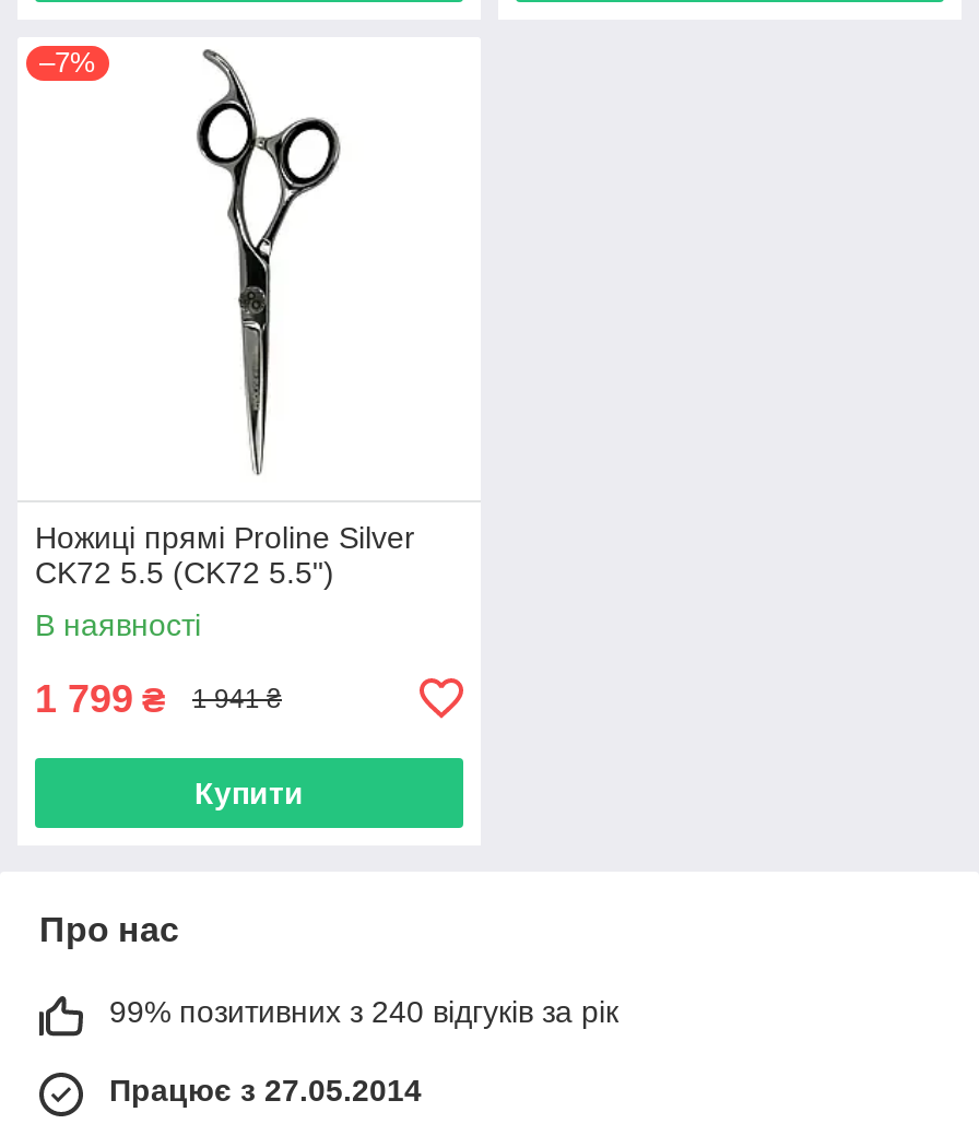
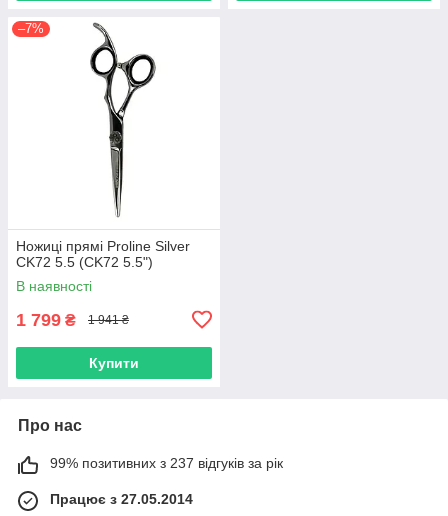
- 99% позитивних з 240 відгуків за рік
+ 99% позитивних з 237 відгуків за рік
